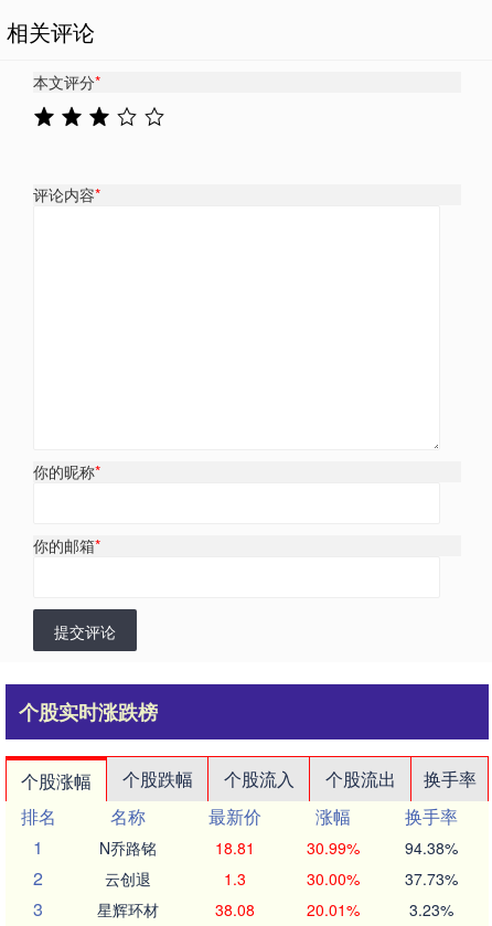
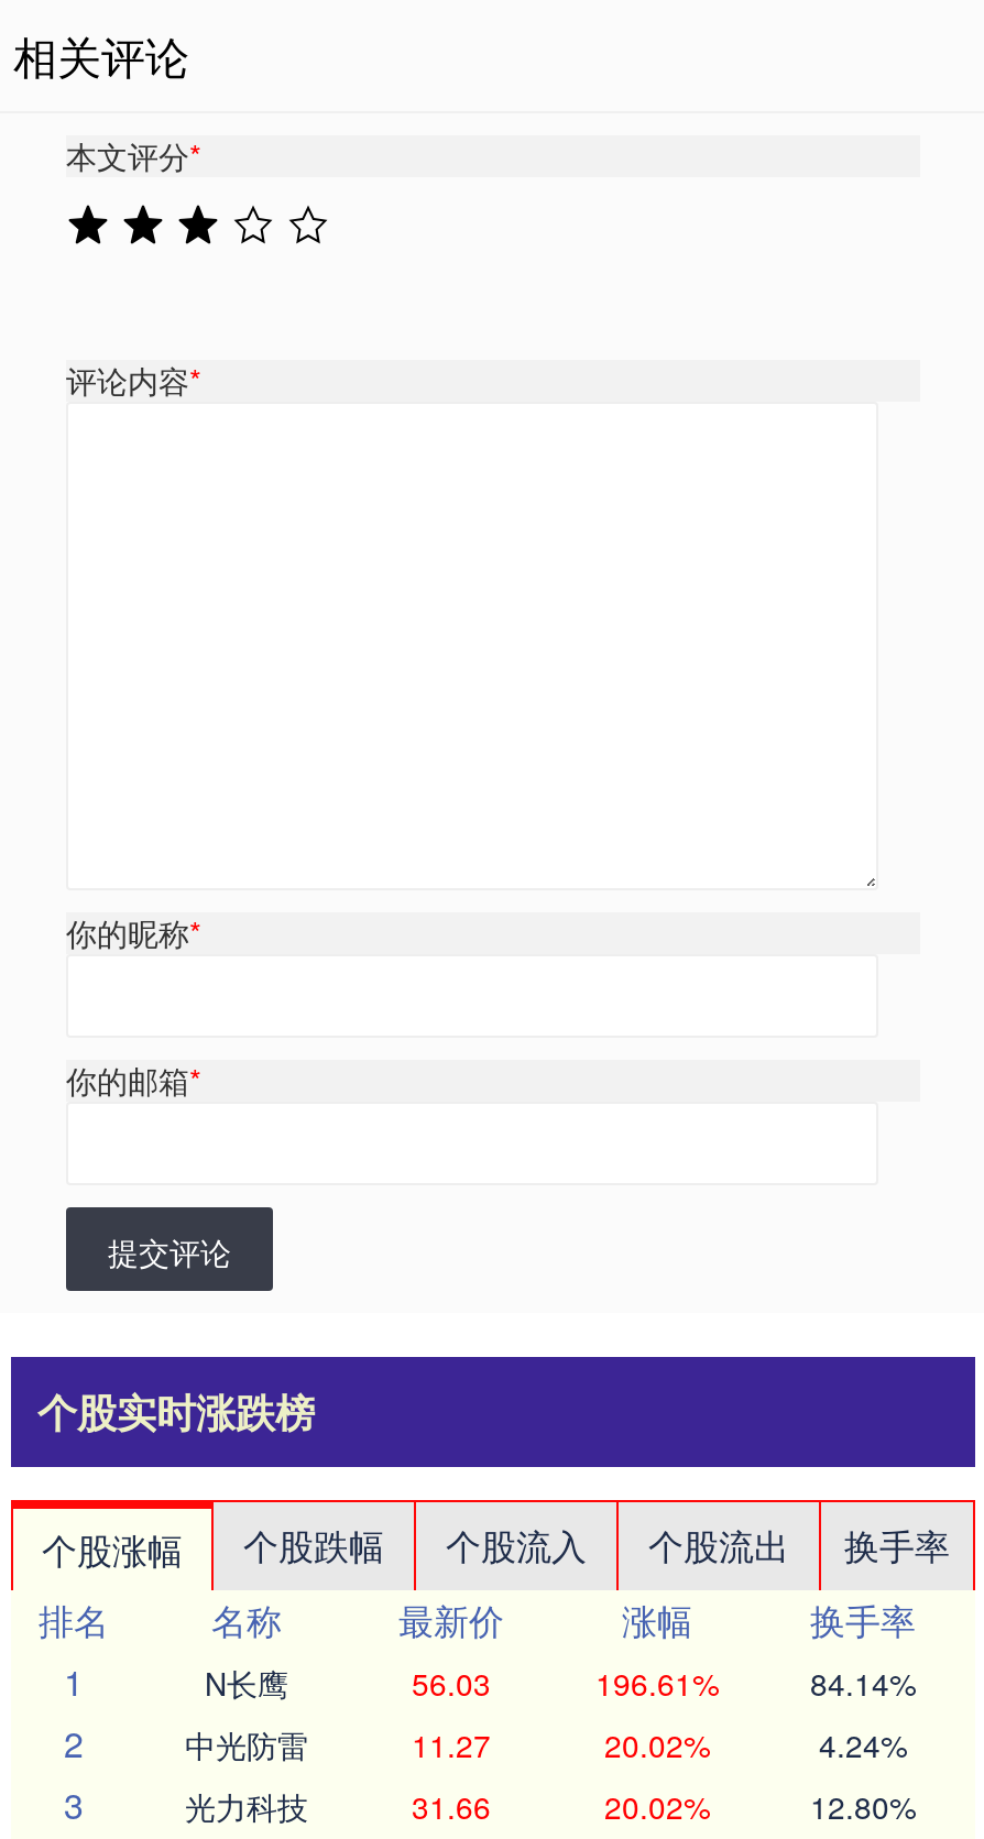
- N乔路铭
- 18.81
- 30.99%
- 94.38%
+ N长鹰
+ 56.03
+ 196.61%
+ 84.14%

- 云创退
- 1.3
- 30.00%
- 37.73%
+ 中光防雷
+ 11.27
+ 20.02%
+ 4.24%

- 星辉环材
- 38.08
- 20.01%
- 3.23%
+ 光力科技
+ 31.66
+ 20.02%
+ 12.80%
